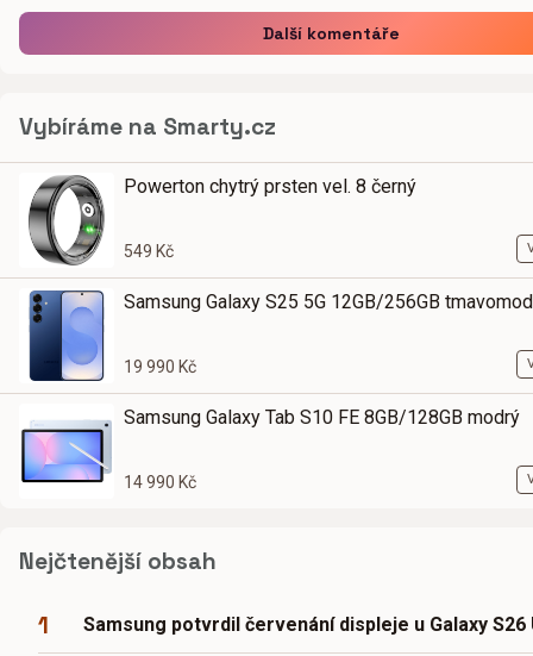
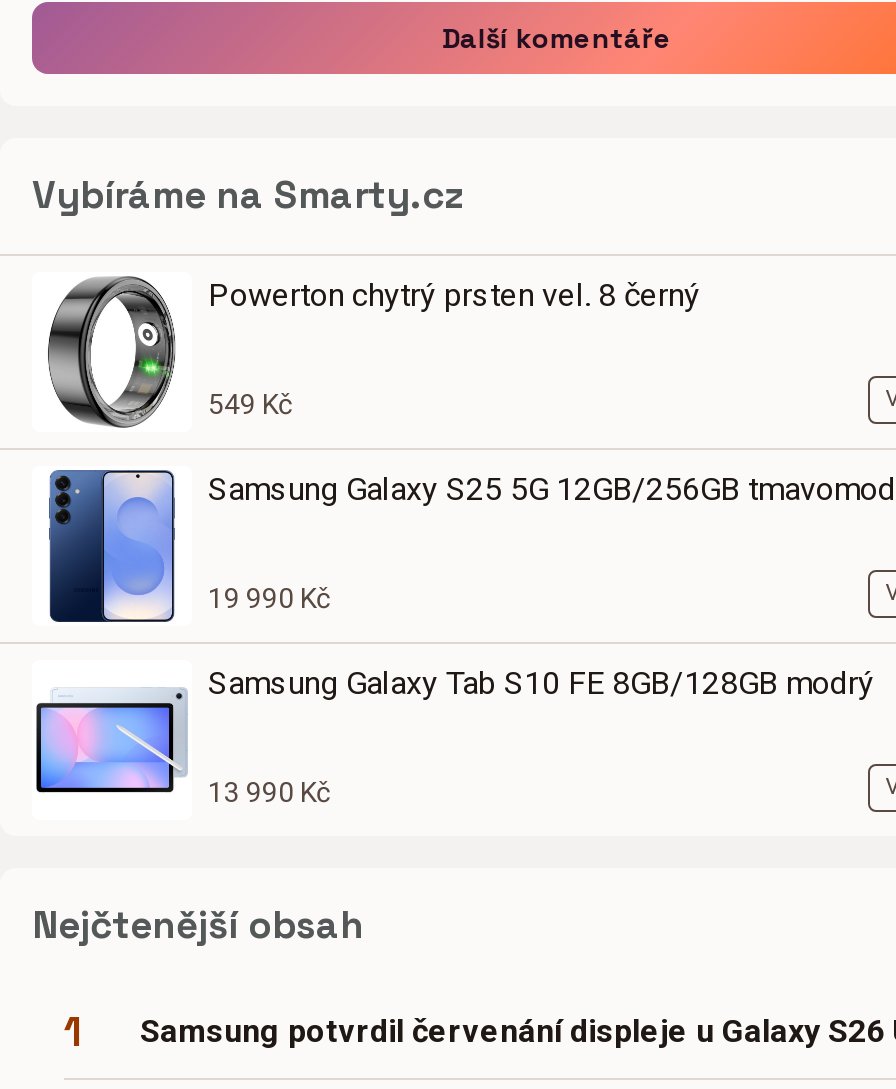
- 14 990 Kč
+ 13 990 Kč
